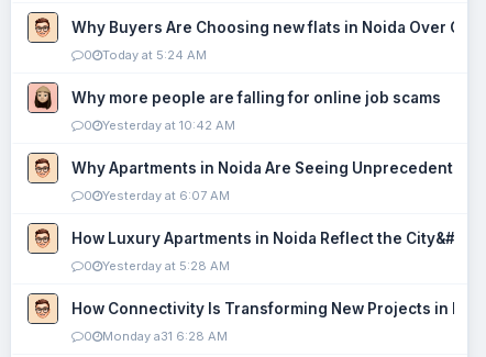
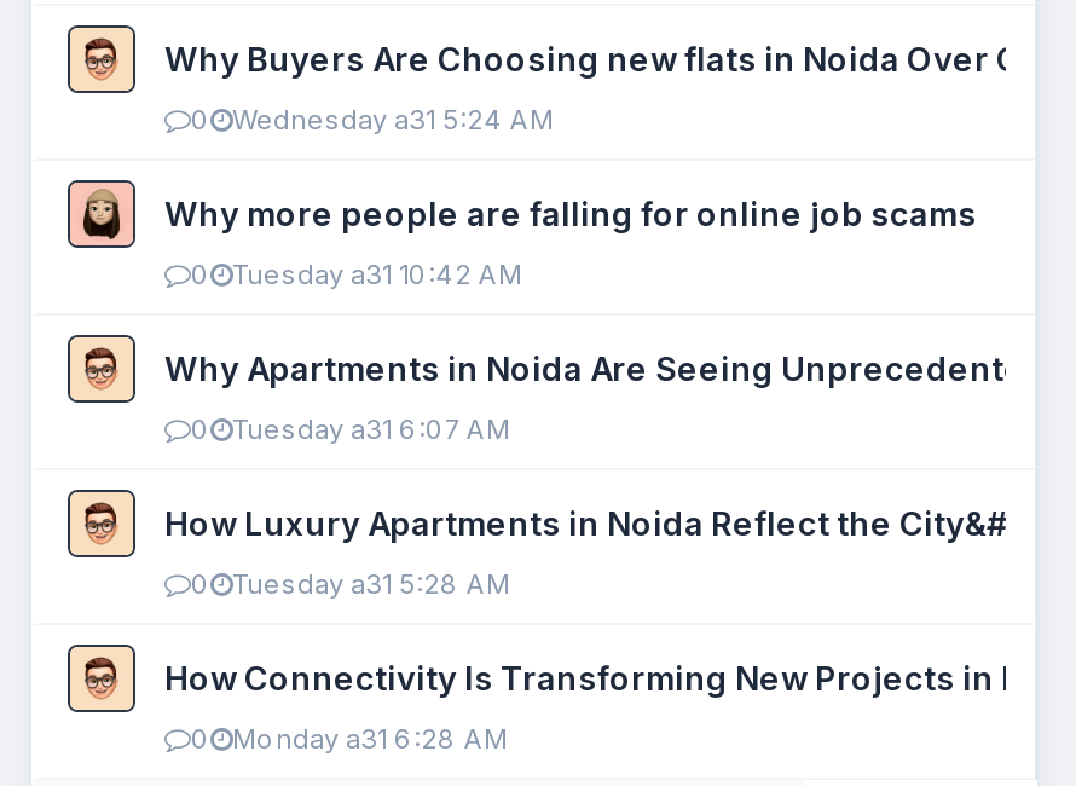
- Today at 5:24 AM
+ Wednesday a31 5:24 AM

- Yesterday at 10:42 AM
+ Tuesday a31 10:42 AM

- Yesterday at 6:07 AM
+ Tuesday a31 6:07 AM

- Yesterday at 5:28 AM
+ Tuesday a31 5:28 AM
